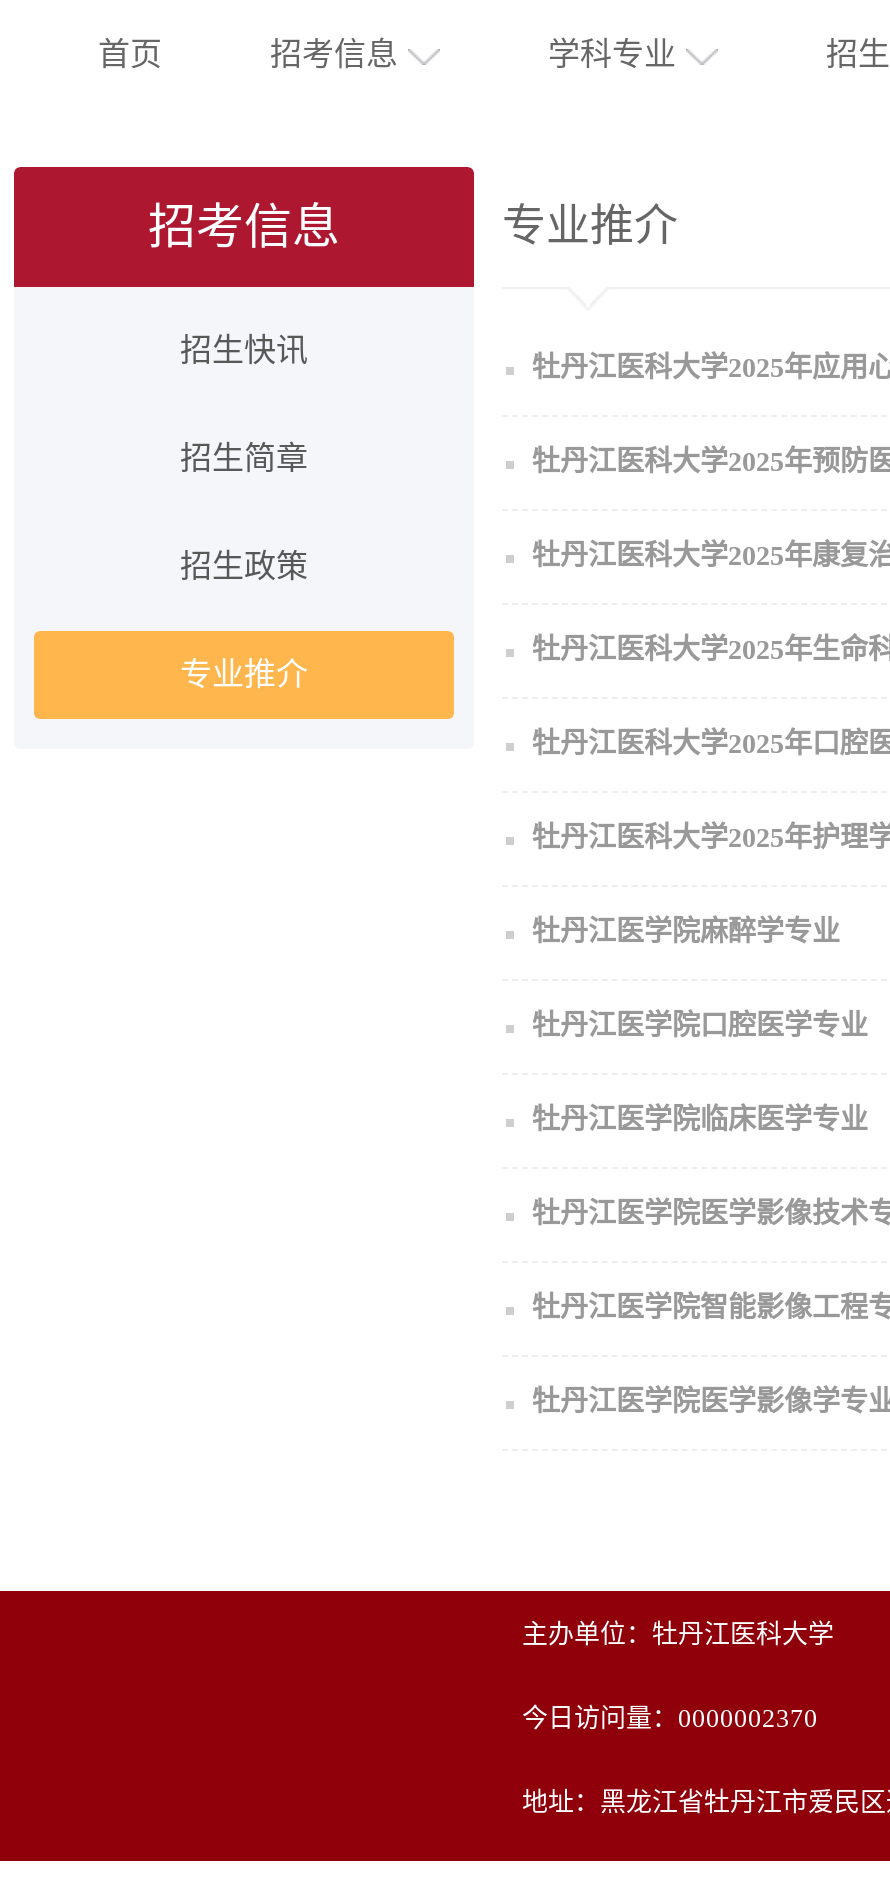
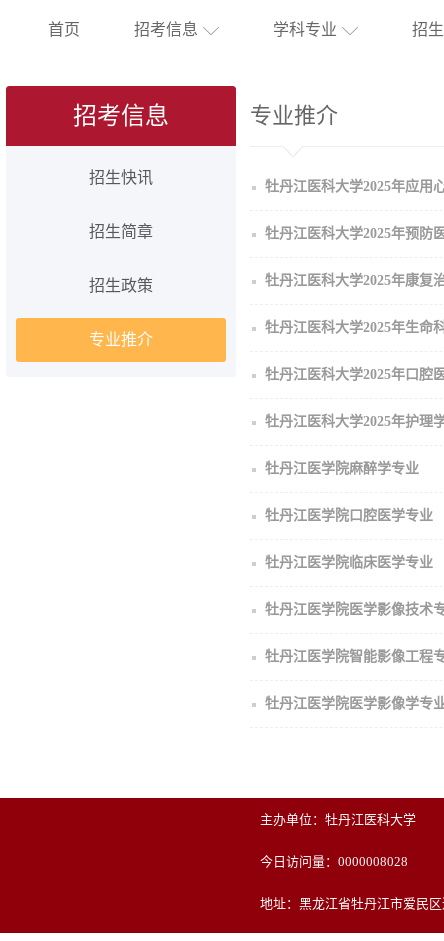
- 今日访问量：0000002370
+ 今日访问量：0000008028
